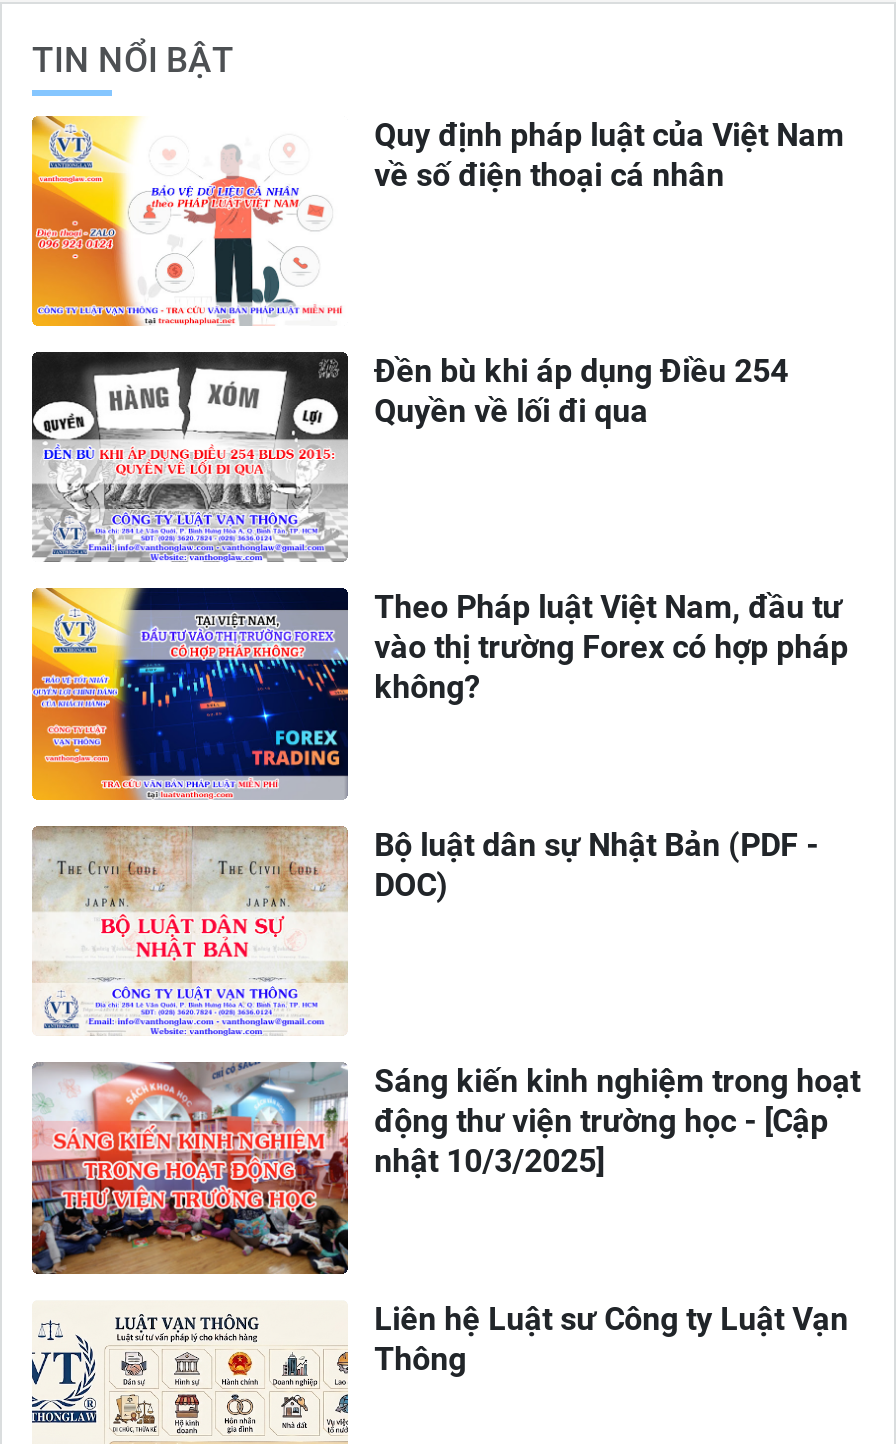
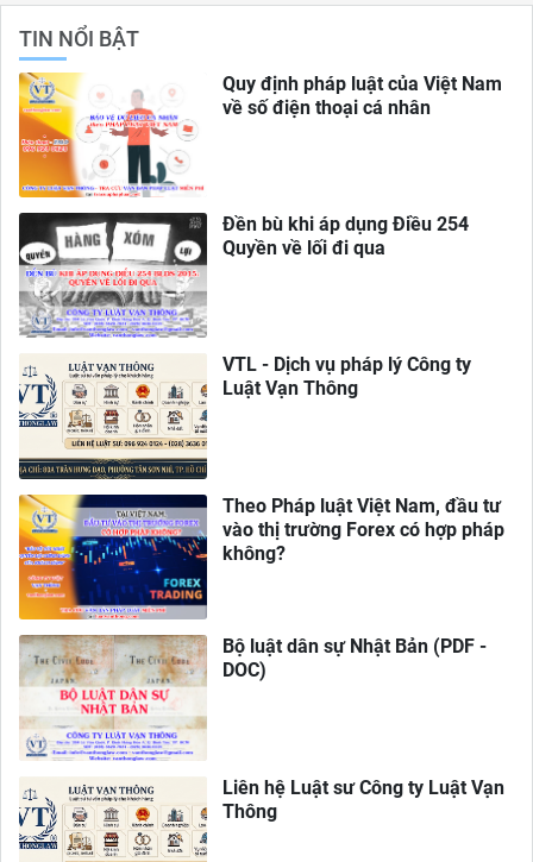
+ [image]
+ VTL - Dịch vụ pháp lý Công ty
+ Luật Vạn Thông

moved down: [image] | Theo Pháp luật Việt Nam, đầu tư | vào thị trường Forex có hợp pháp | không? | Bộ luật dân sự Nhật Bản (PDF - | DOC)

moved down: [image]

- [image]
- Sáng kiến kinh nghiệm trong hoạt
- động thư viện trường học - [Cập
- nhật 10/3/2025]
